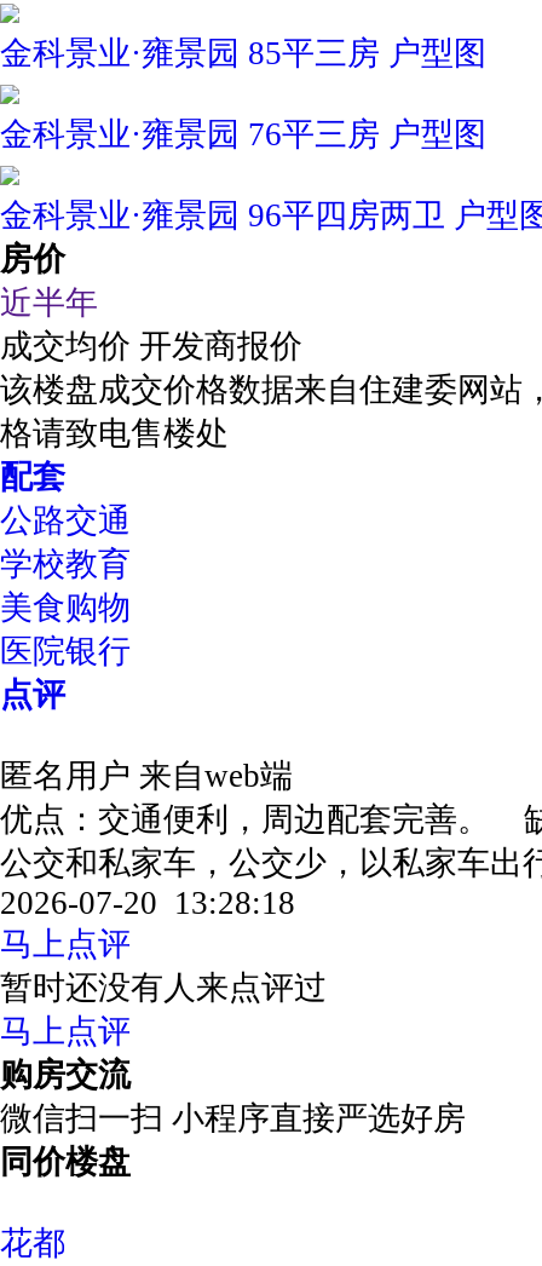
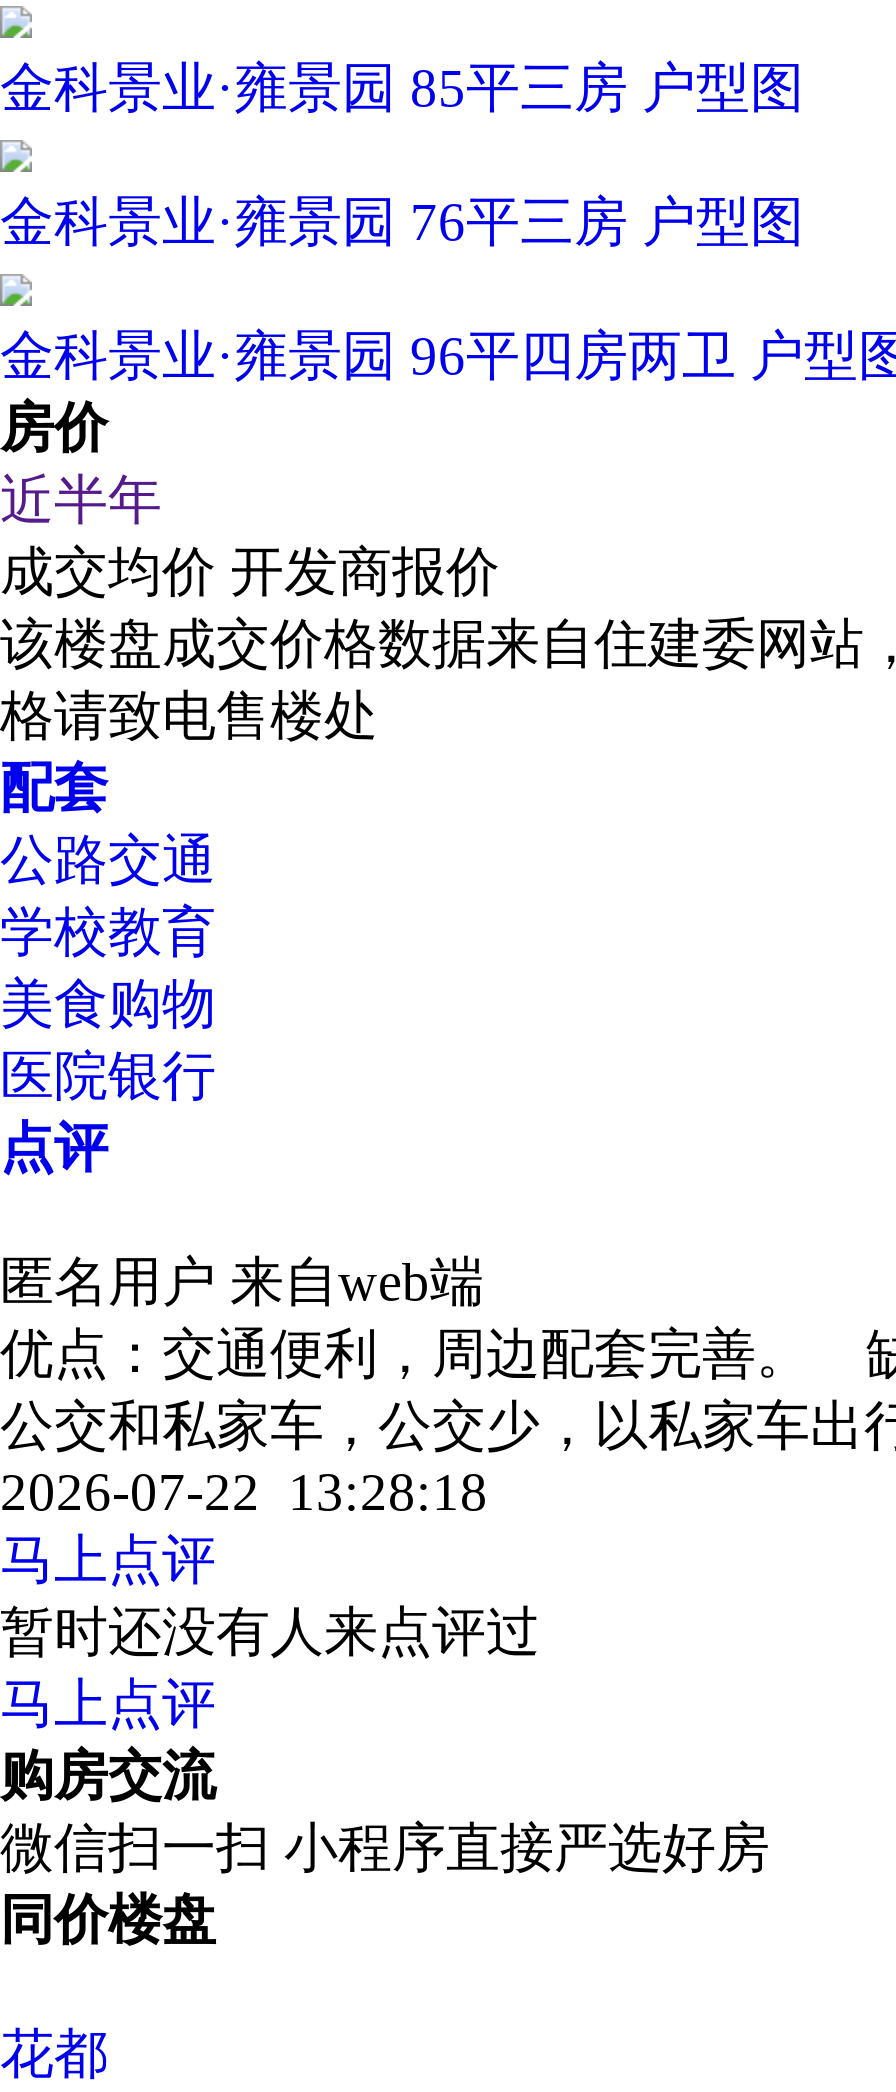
- 2026-07-20 13:28:18
+ 2026-07-22 13:28:18
